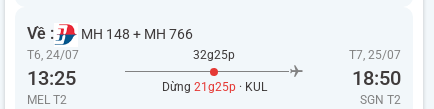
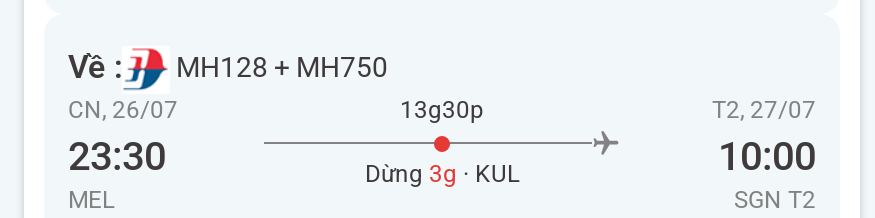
- MH 148 + MH 766
- T6, 24/07
- 13:25
- MEL T2
+ MH128 + MH750
+ CN, 26/07
+ 23:30
+ MEL

- 32g25p
+ 13g30p

- T7, 25/07
- 18:50
+ T2, 27/07
+ 10:00

- Dừng 21g25p · KUL
+ Dừng 3g · KUL
